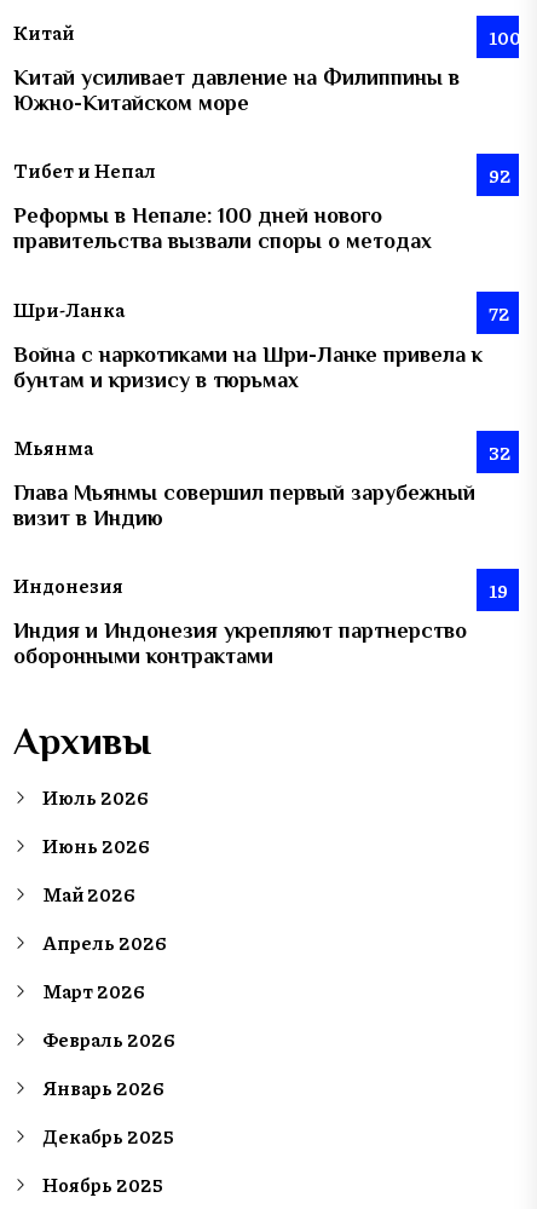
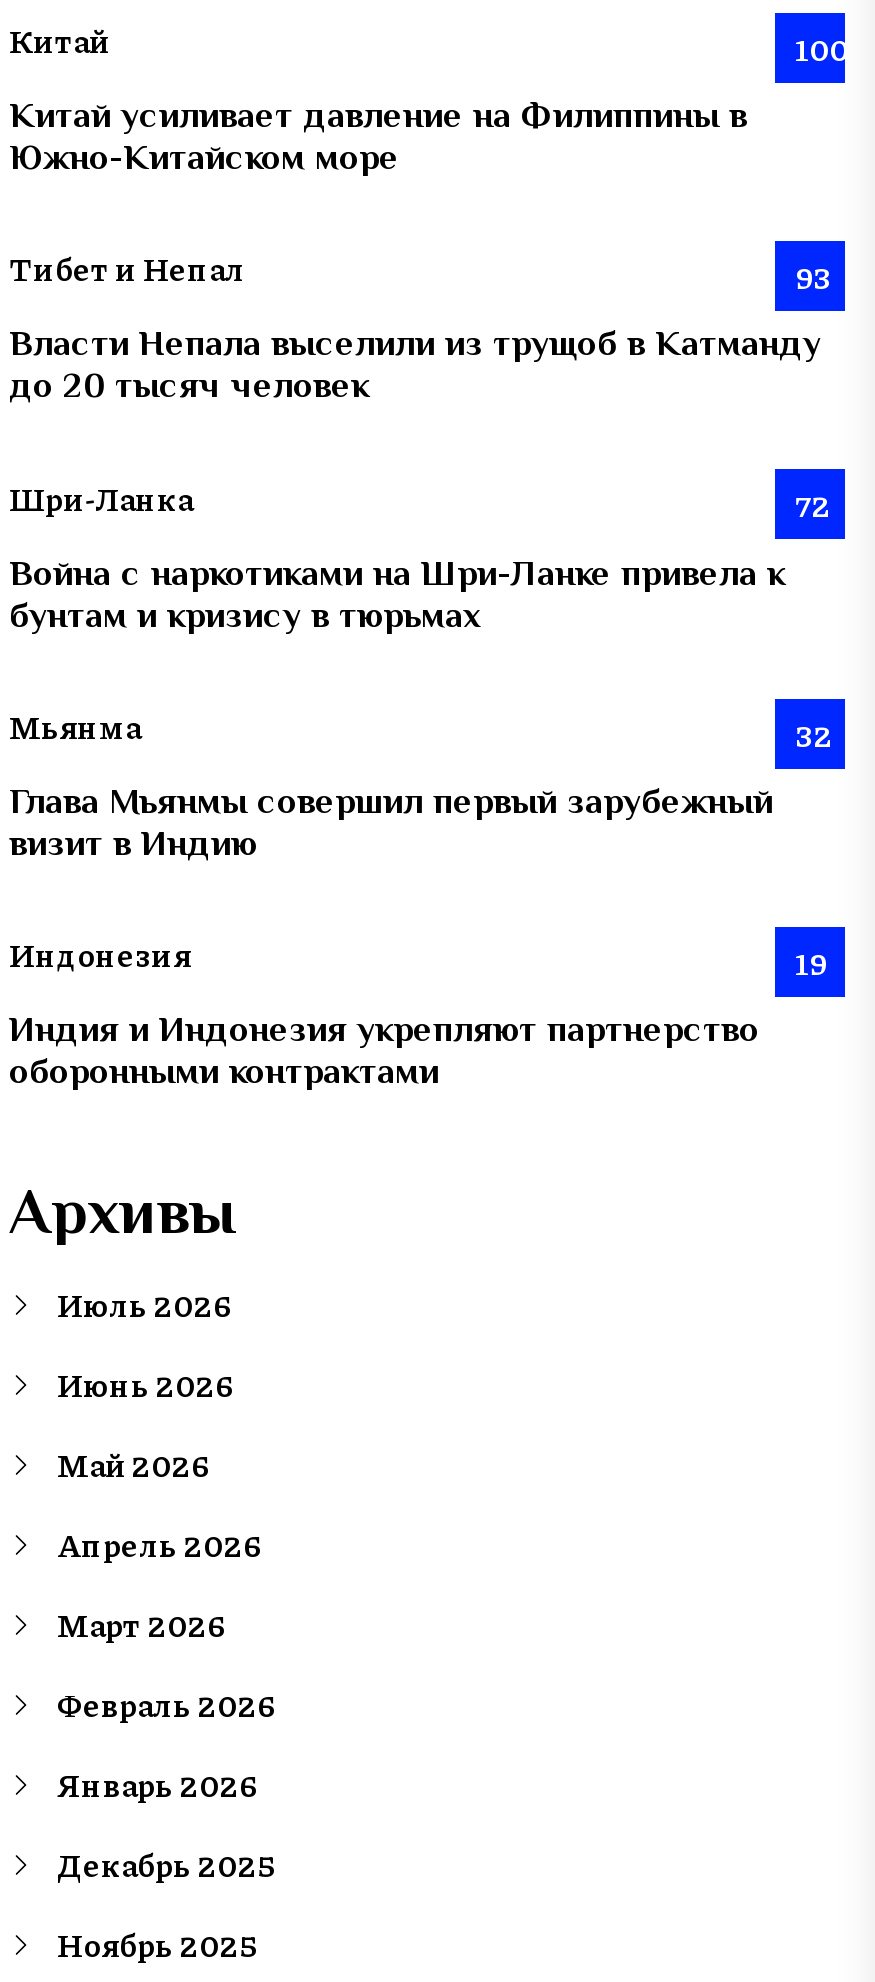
- 92
+ 93

- Реформы в Непале: 100 дней нового
- правительства вызвали споры о методах
+ Власти Непала выселили из трущоб в Катманду
+ до 20 тысяч человек
